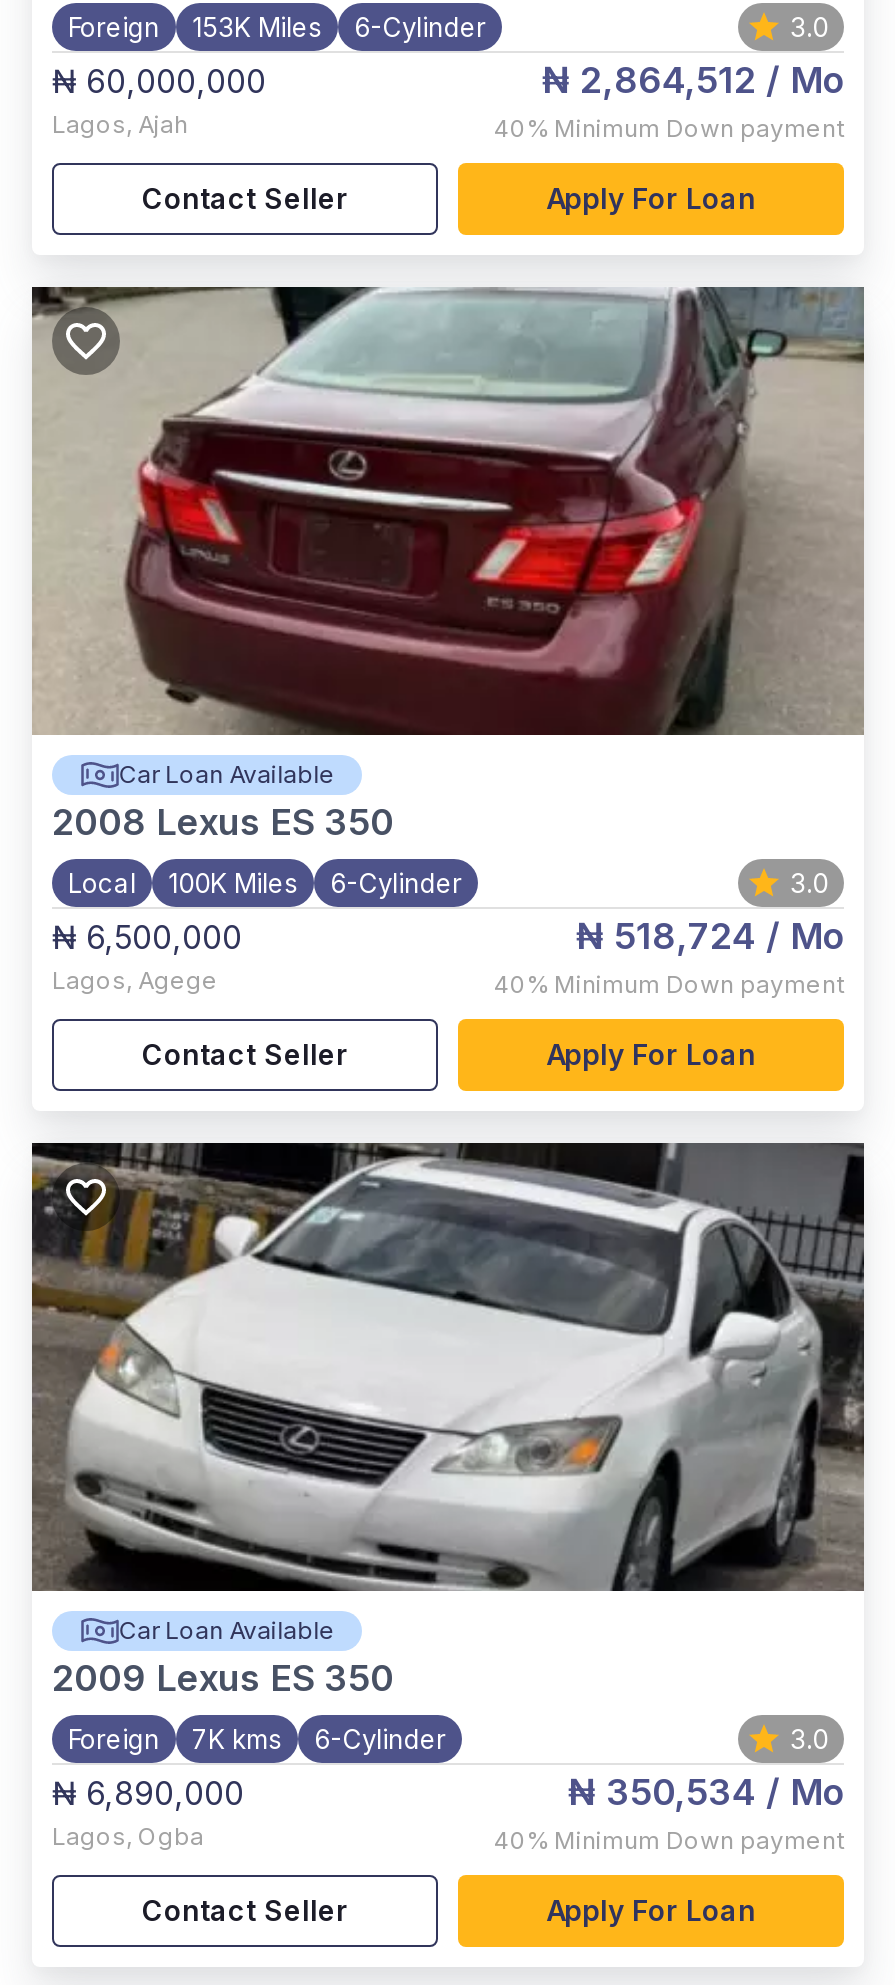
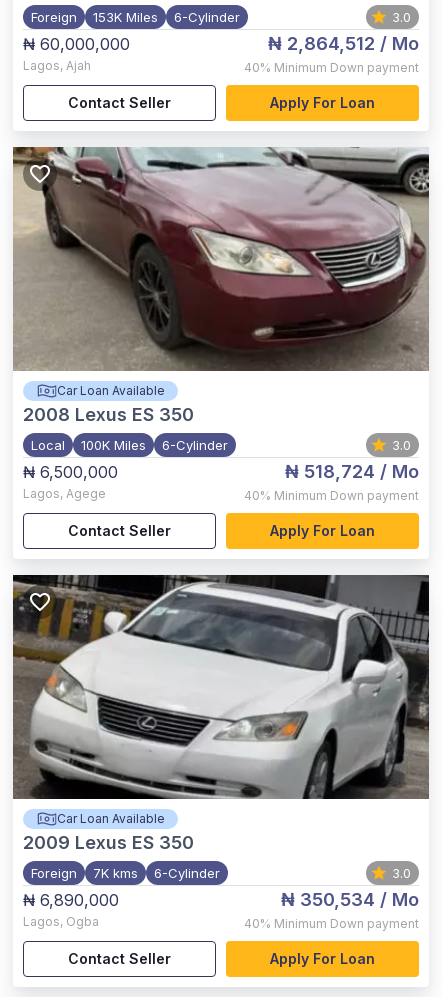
- [image]
+ [image]
